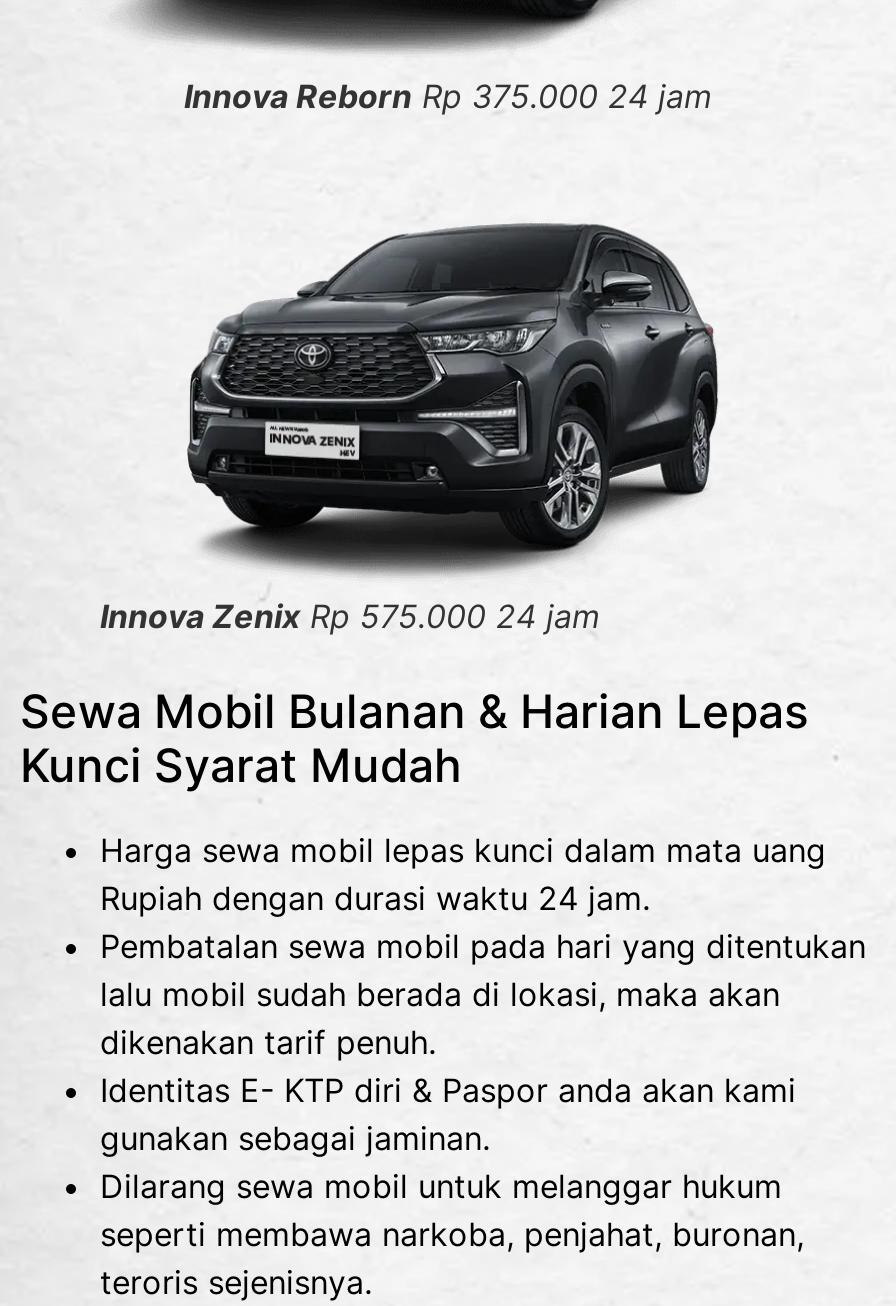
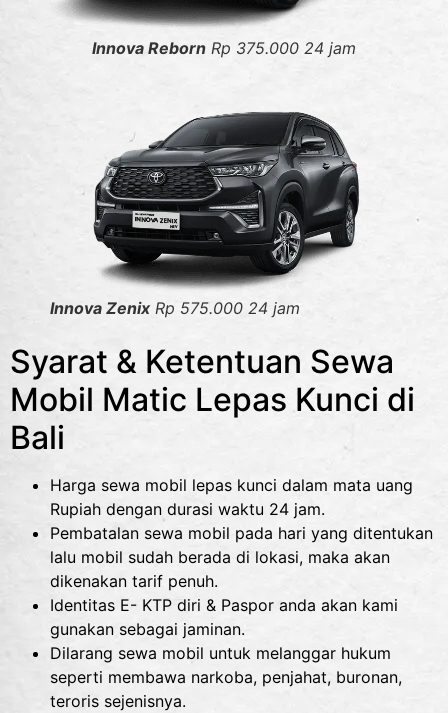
- Sewa Mobil Bulanan & Harian Lepas
- Kunci Syarat Mudah
+ Syarat & Ketentuan Sewa
+ Mobil Matic Lepas Kunci di
+ Bali
